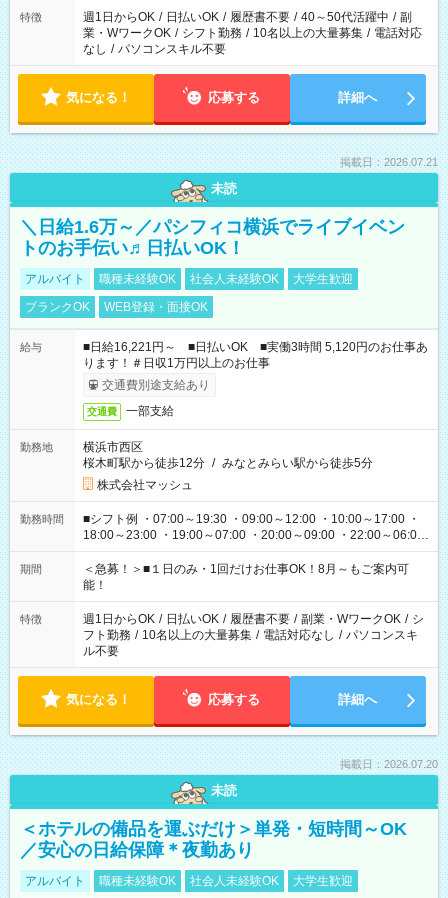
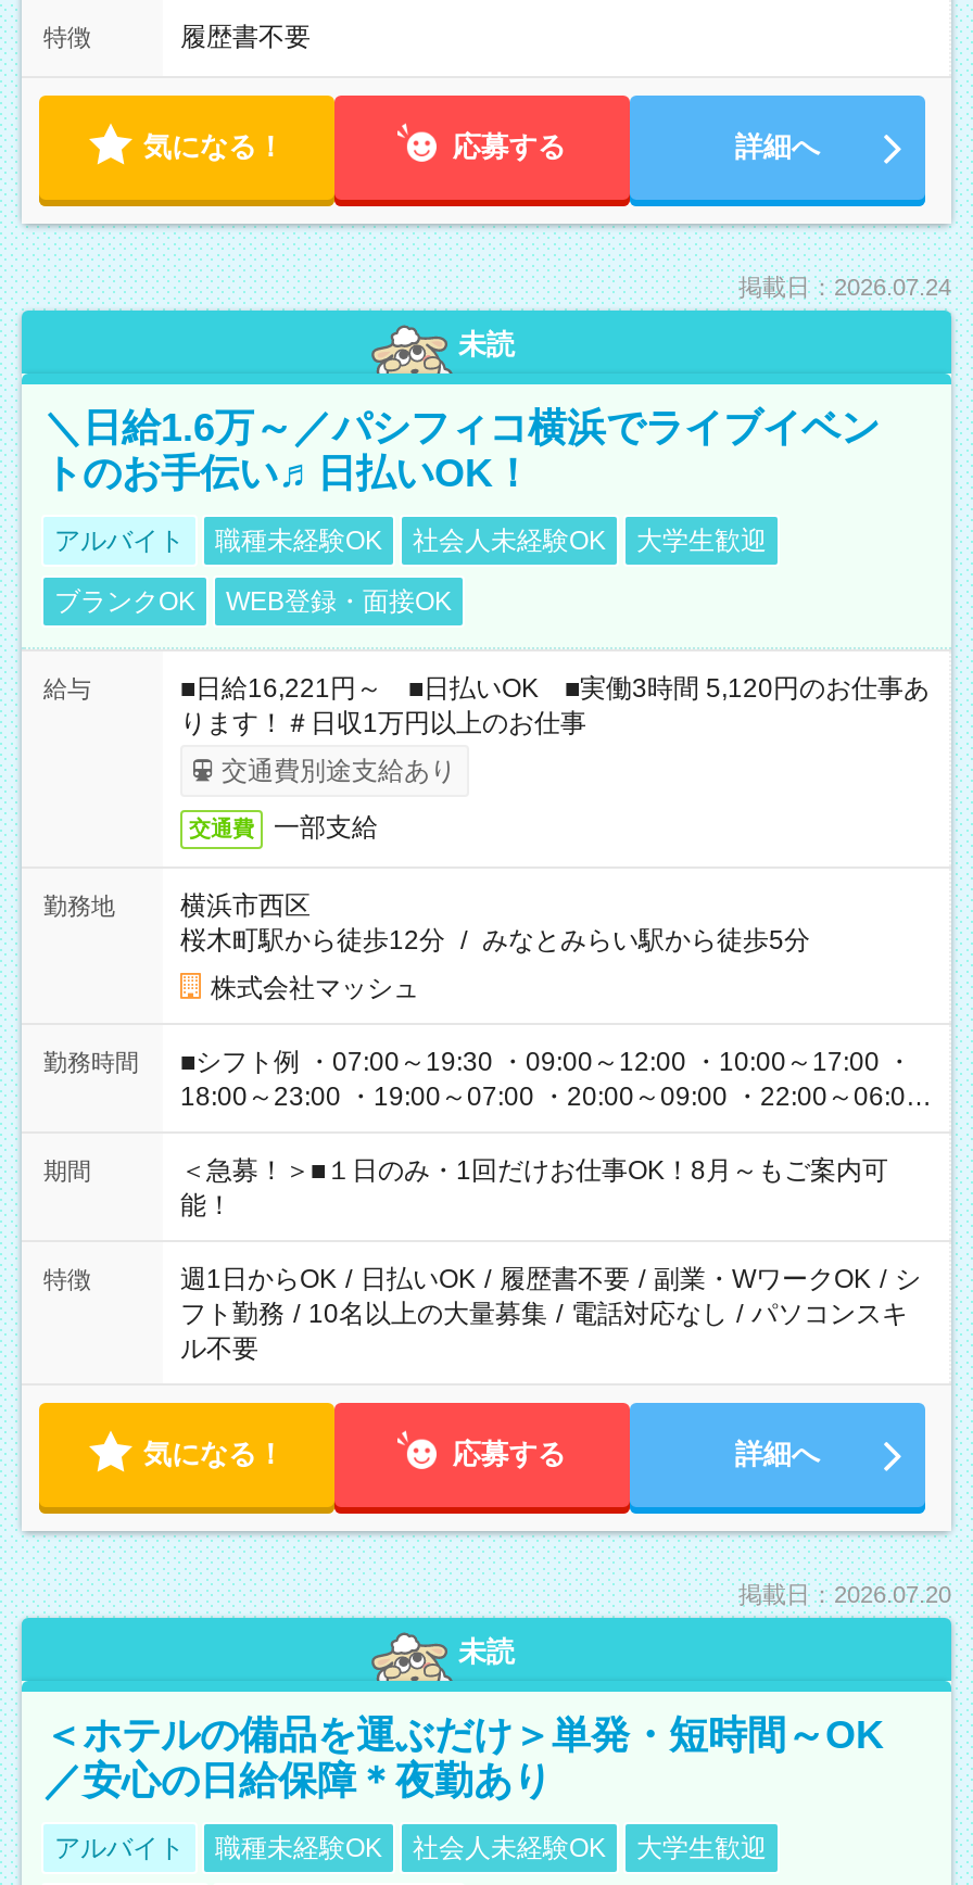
- 週1日からOK / 日払いOK / 履歴書不要 / 40～50代活躍中 / 副
- 業・WワークOK / シフト勤務 / 10名以上の大量募集 / 電話対応
- なし / パソコンスキル不要
+ 履歴書不要

- 掲載日：2026.07.21
+ 掲載日：2026.07.24
